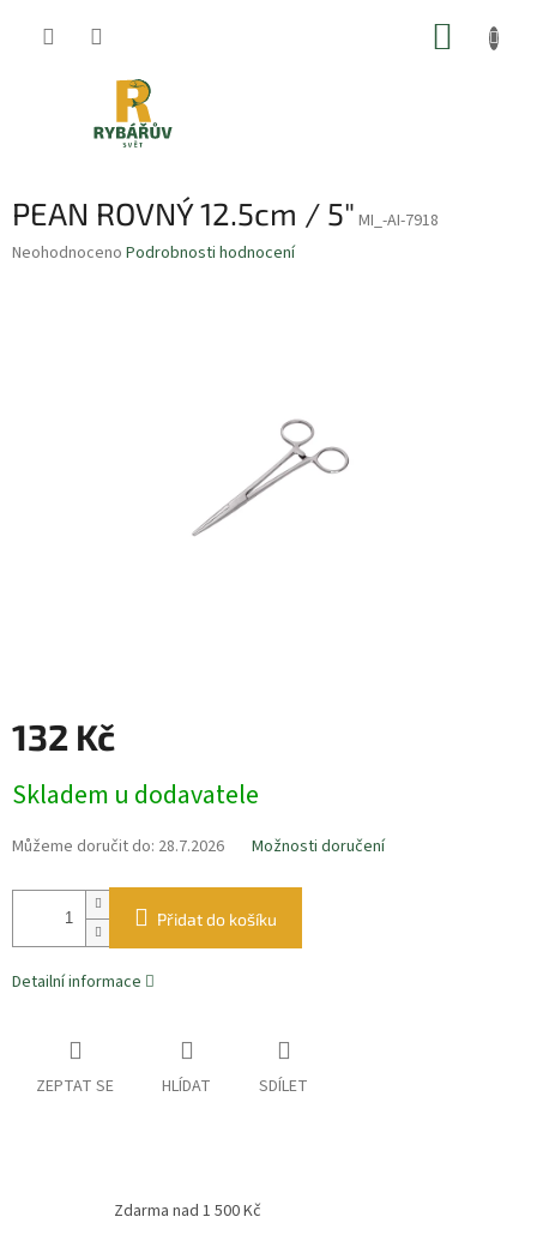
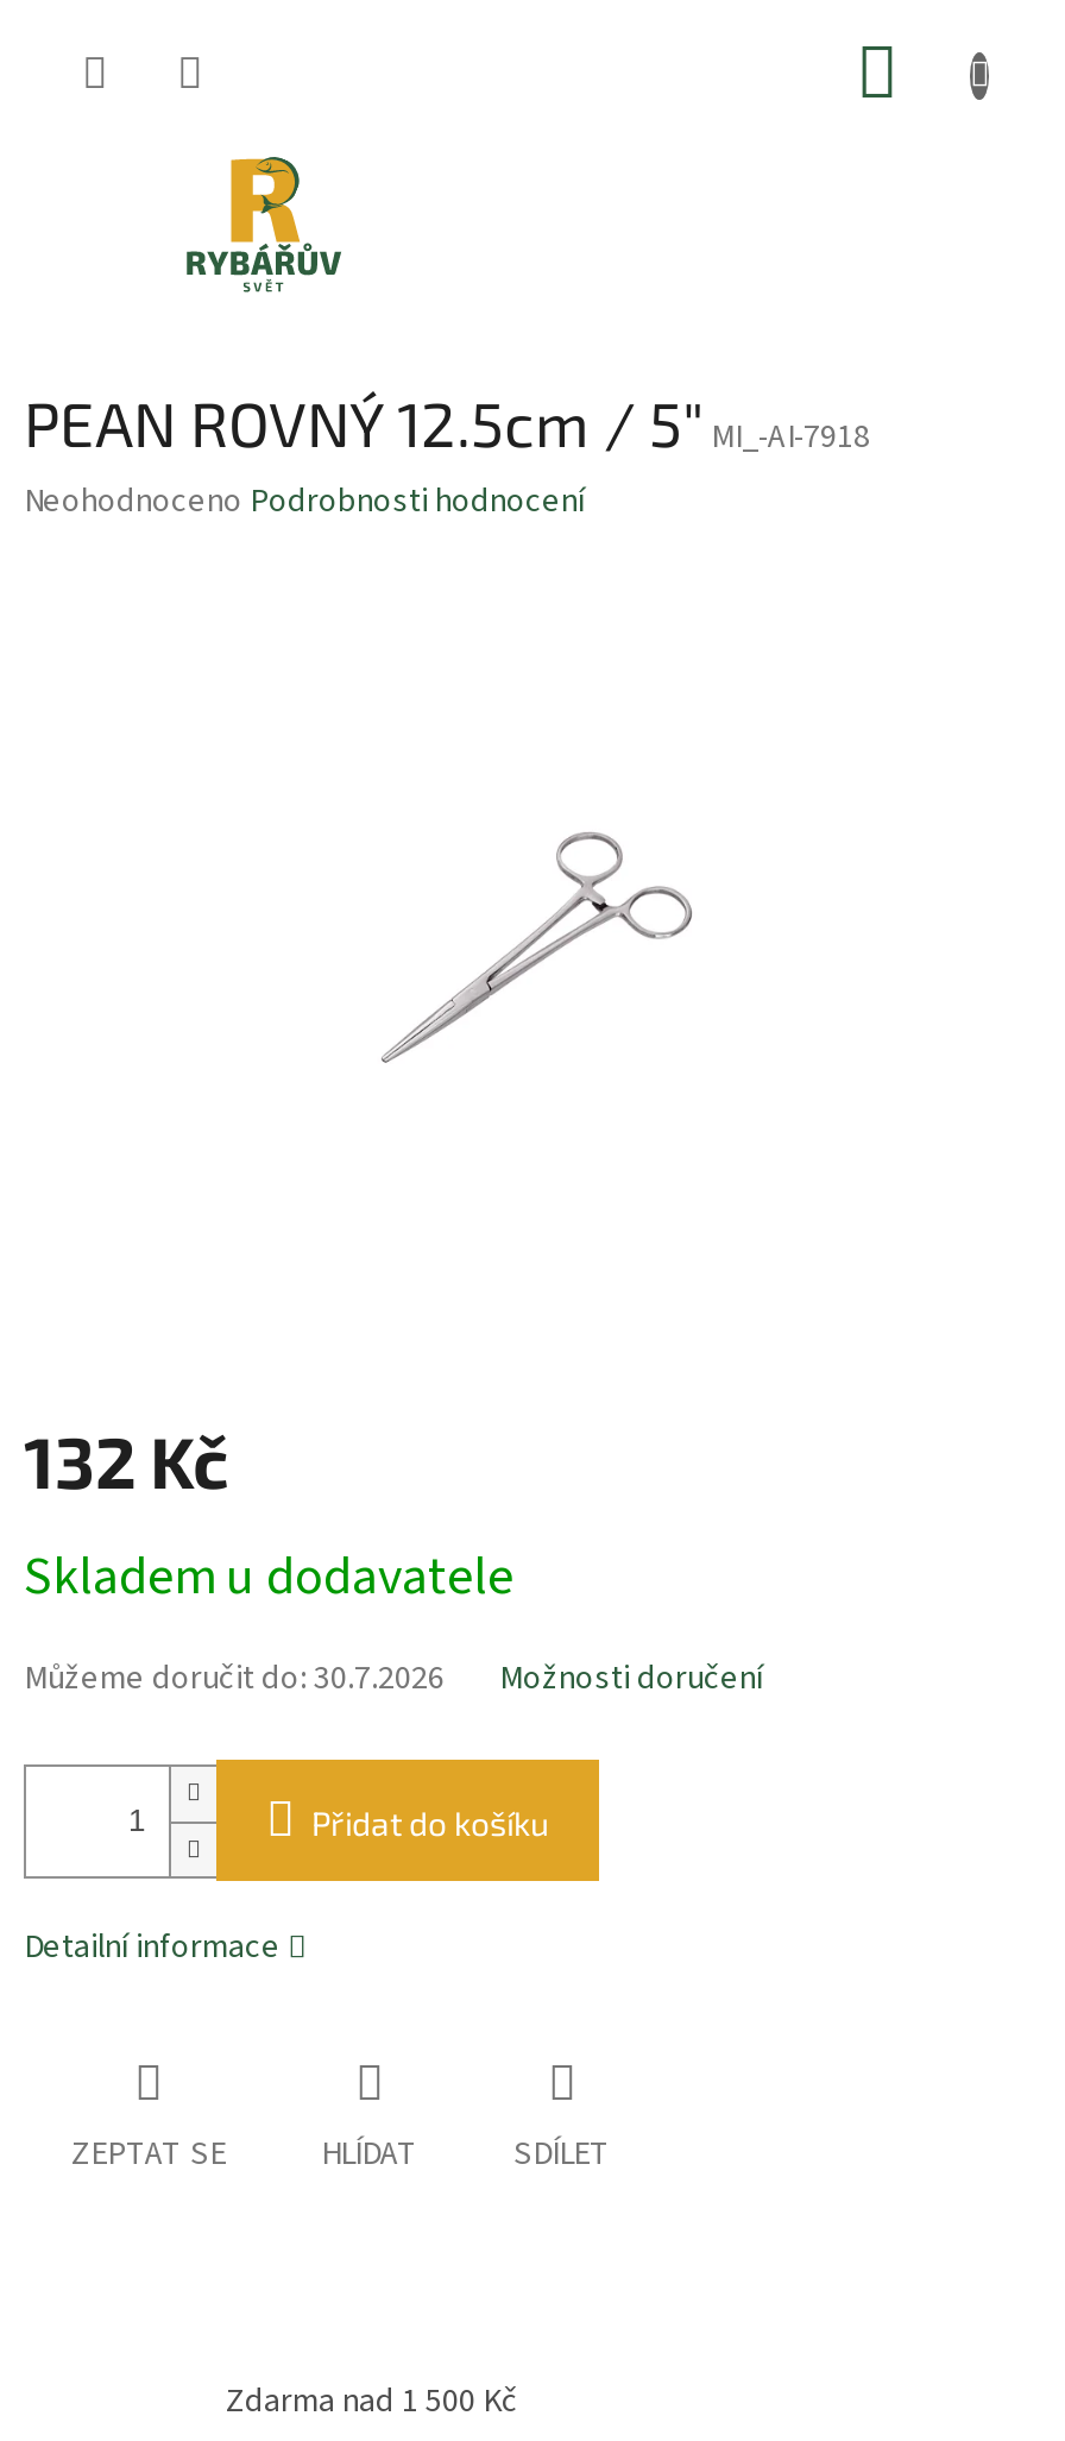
- Můžeme doručit do: 28.7.2026
+ Můžeme doručit do: 30.7.2026
